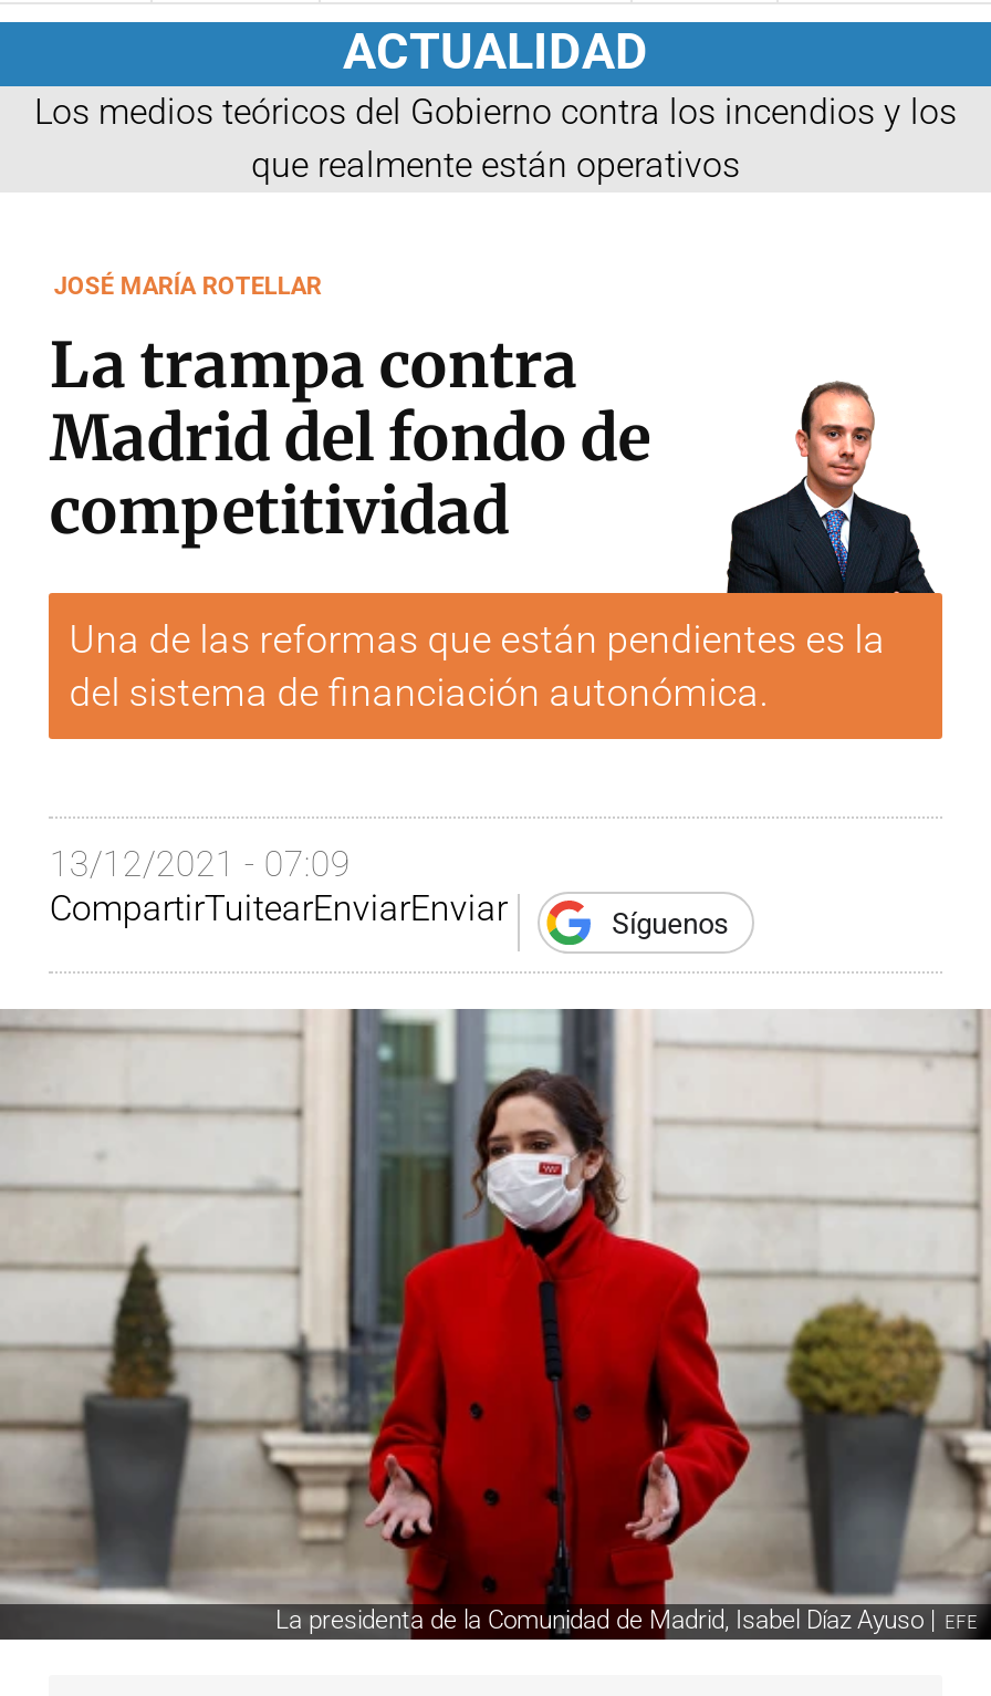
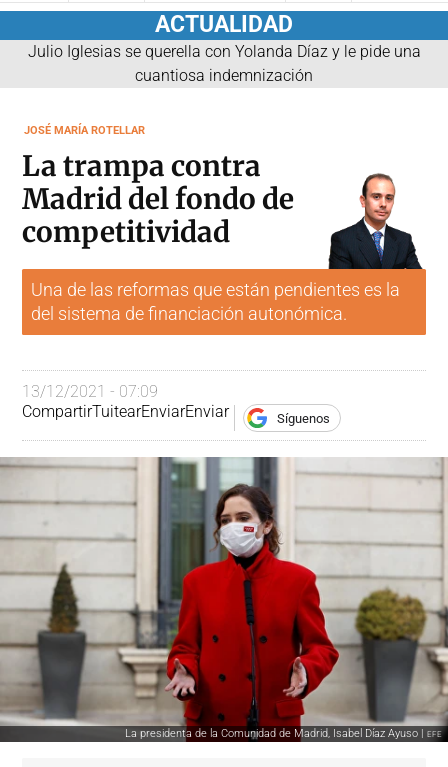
- Los medios teóricos del Gobierno contra los incendios y los
- que realmente están operativos
+ Julio Iglesias se querella con Yolanda Díaz y le pide una
+ cuantiosa indemnización
